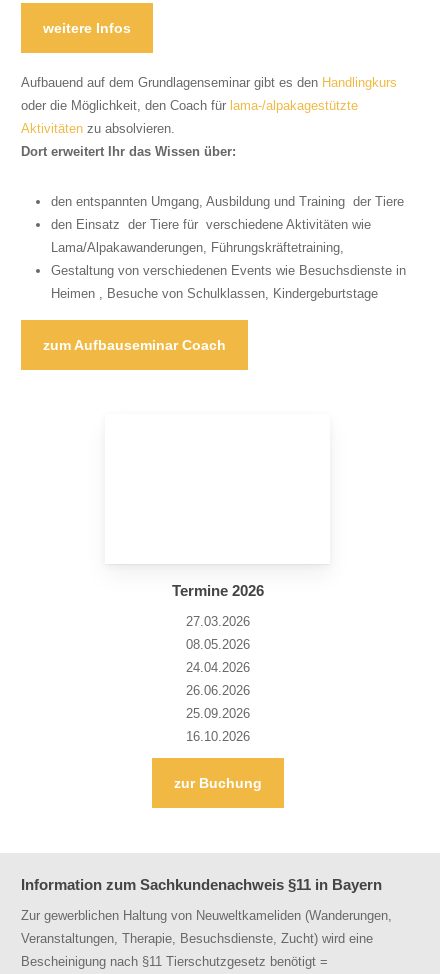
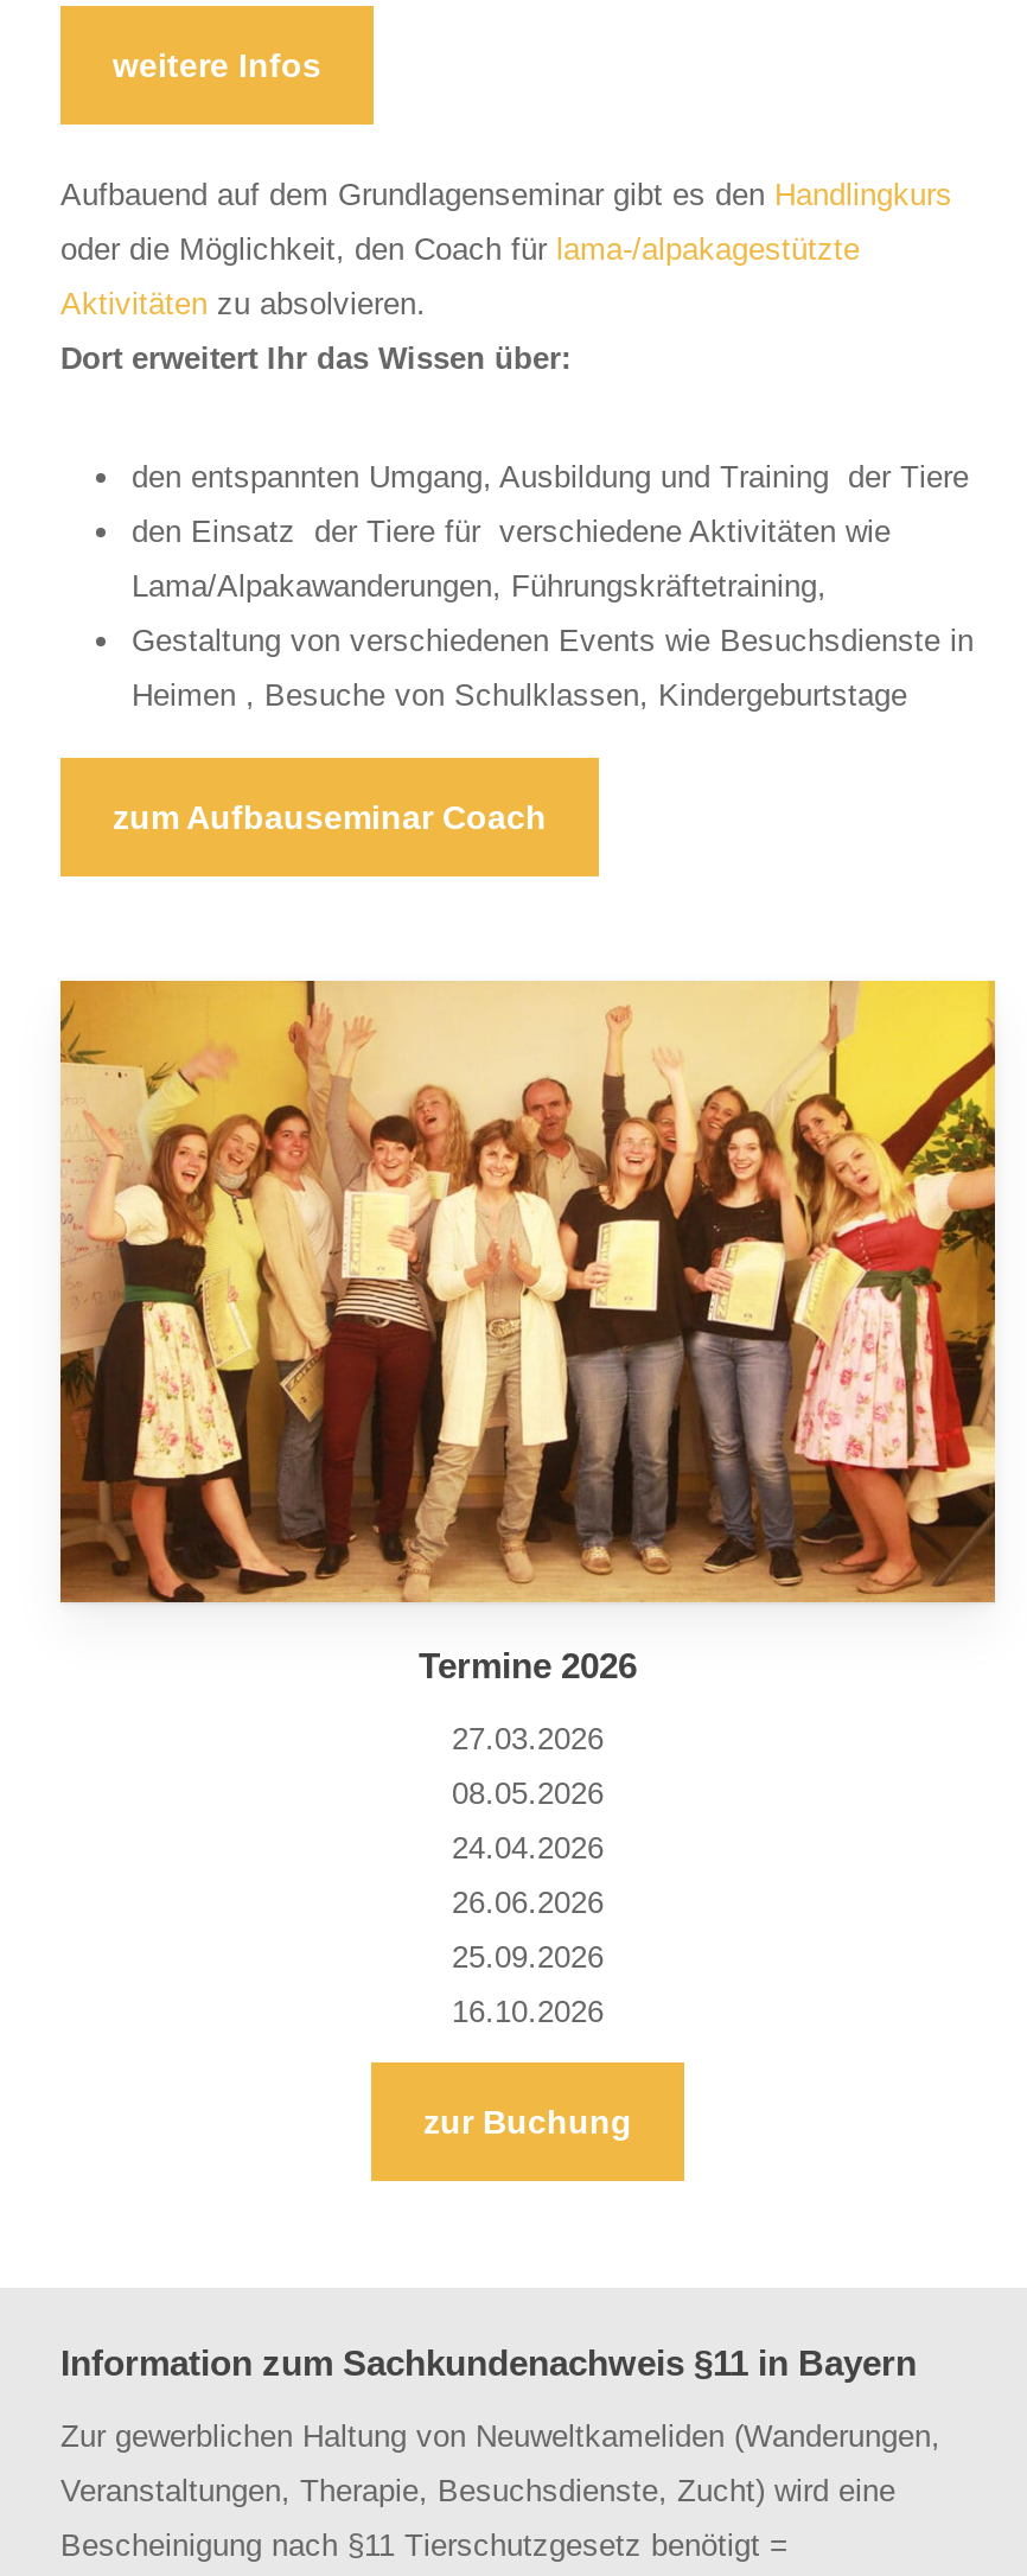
+ [image]
